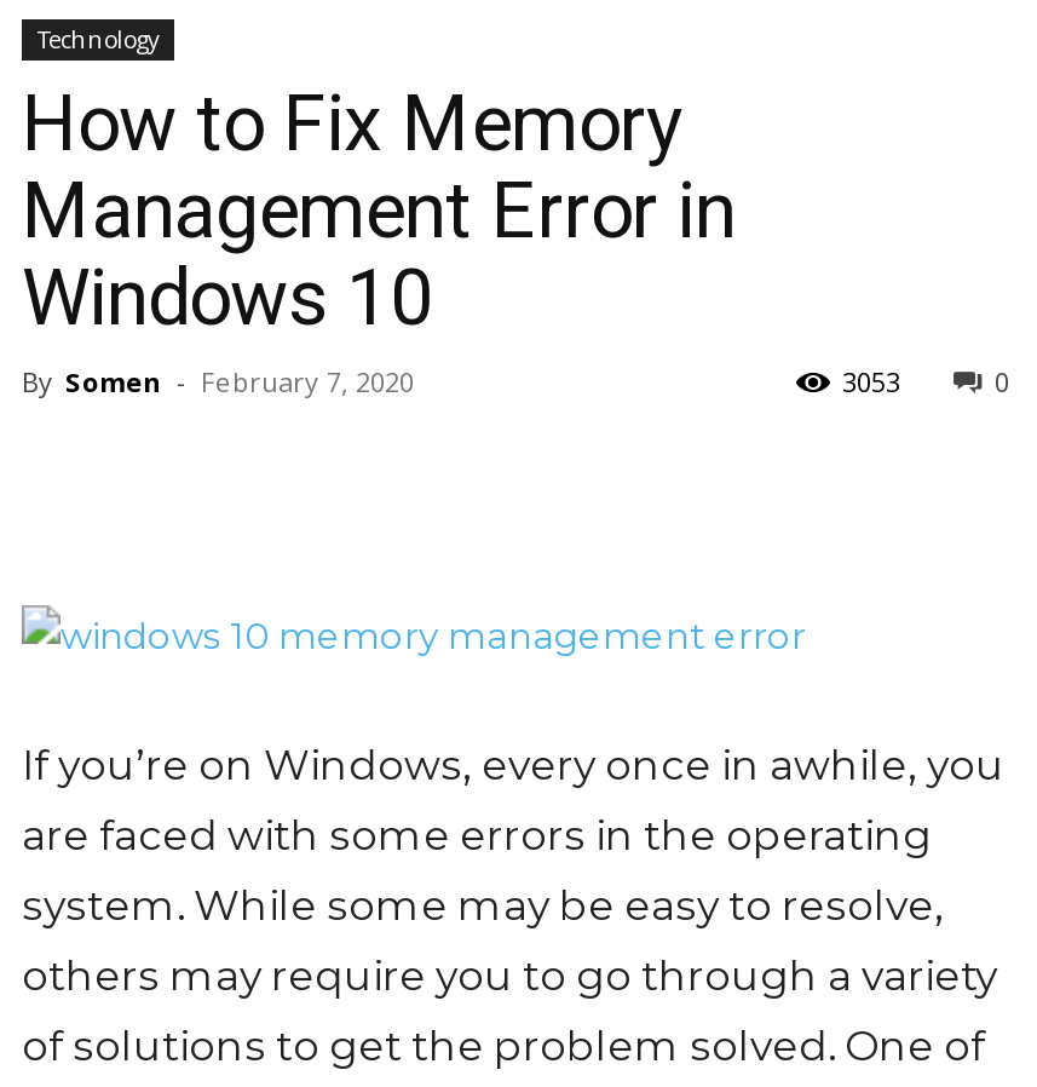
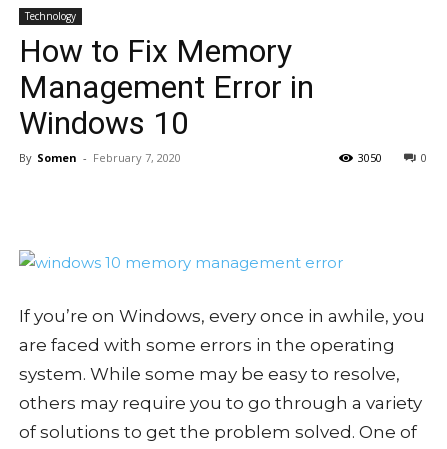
- 3053
+ 3050
